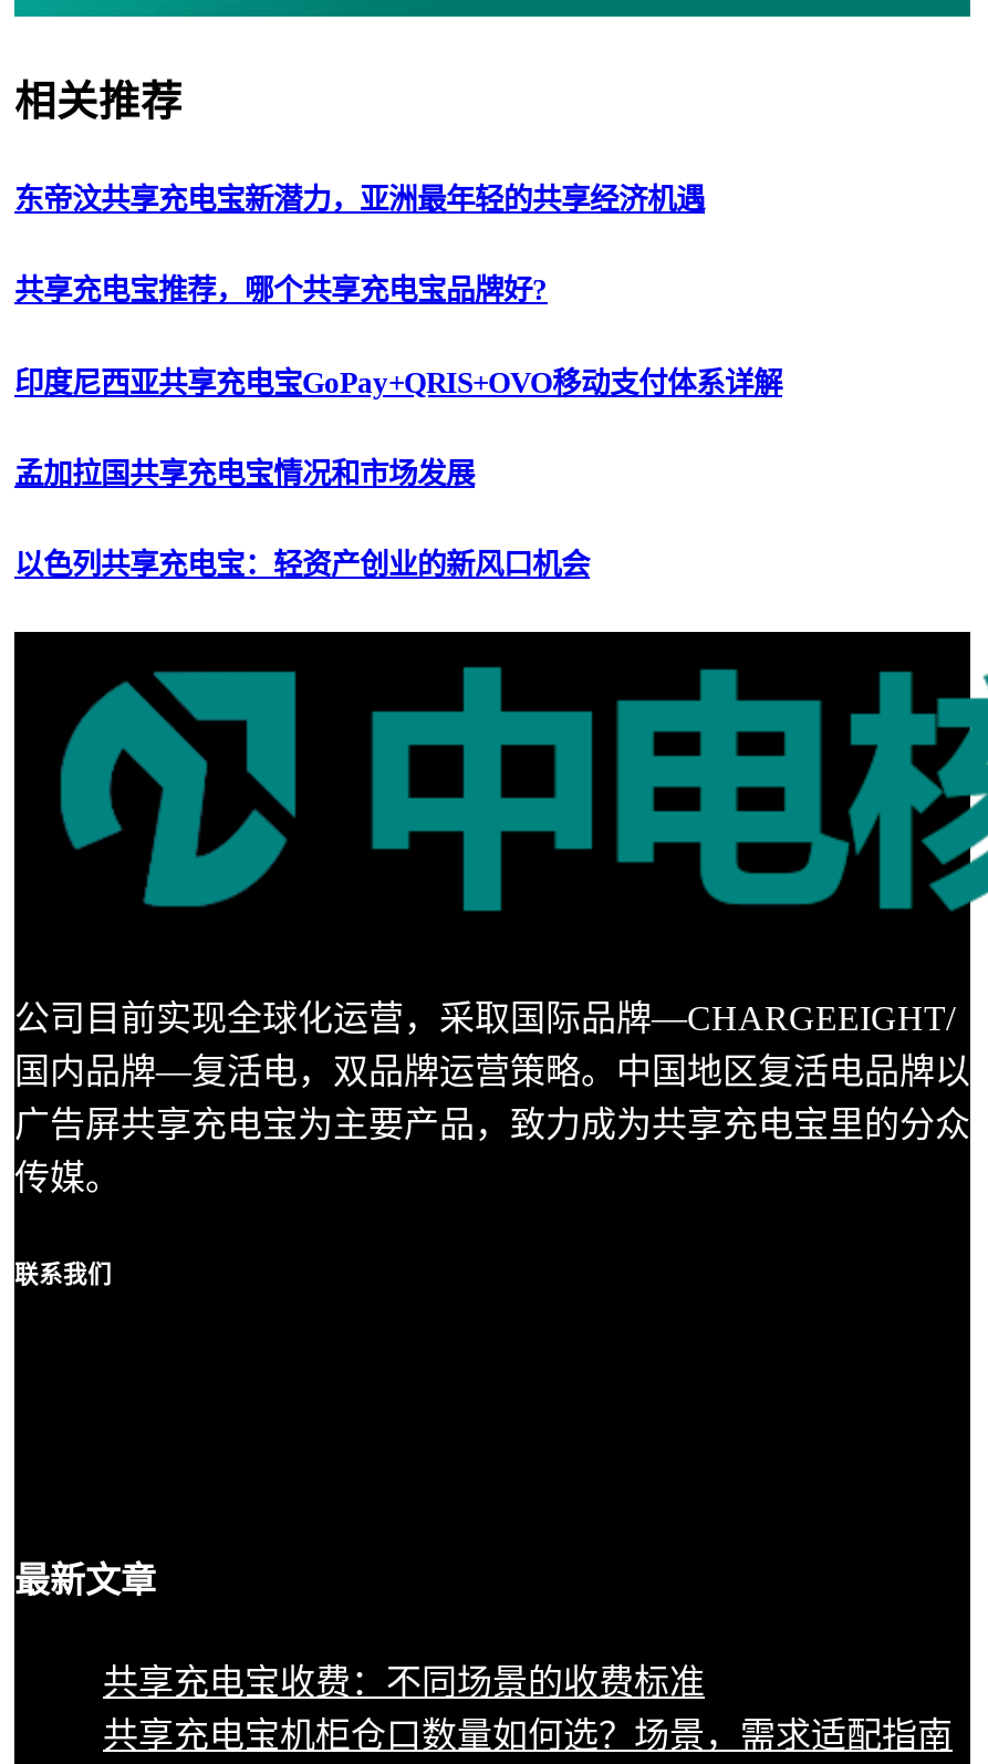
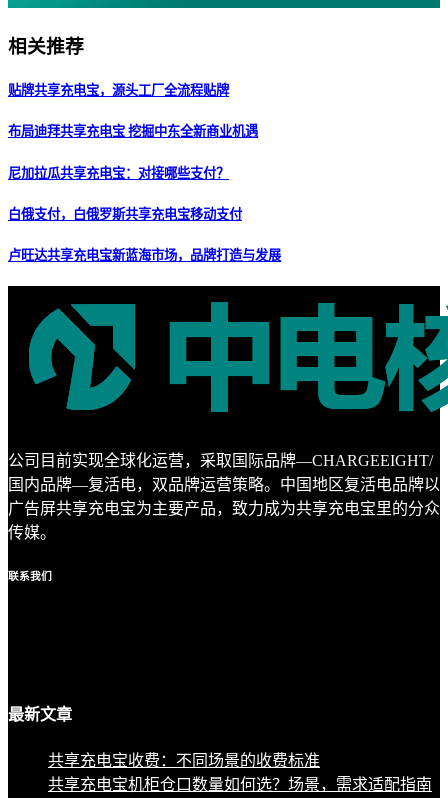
- 东帝汶共享充电宝新潜力，亚洲最年轻的共享经济机遇
+ 贴牌共享充电宝，源头工厂全流程贴牌

- 共享充电宝推荐，哪个共享充电宝品牌好?
+ 布局迪拜共享充电宝 挖掘中东全新商业机遇

- 印度尼西亚共享充电宝GoPay+QRIS+OVO移动支付体系详解
+ 尼加拉瓜共享充电宝：对接哪些支付？

- 孟加拉国共享充电宝情况和市场发展
+ 白俄支付，白俄罗斯共享充电宝移动支付

- 以色列共享充电宝：轻资产创业的新风口机会
+ 卢旺达共享充电宝新蓝海市场，品牌打造与发展
